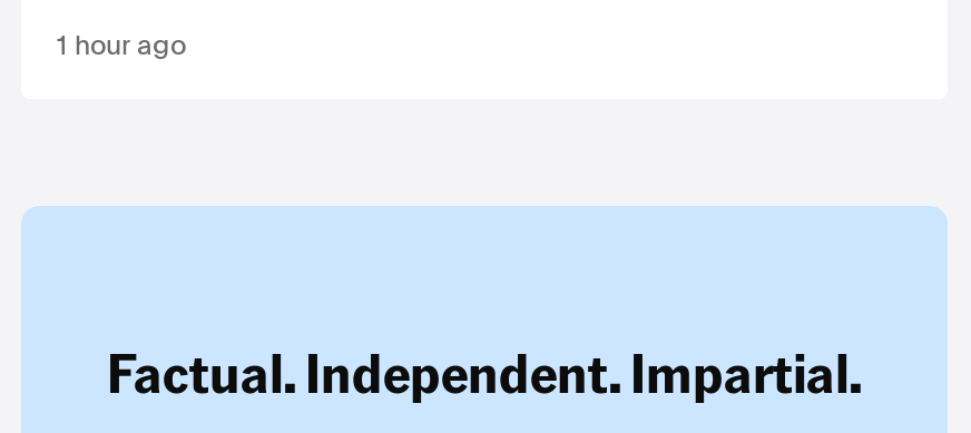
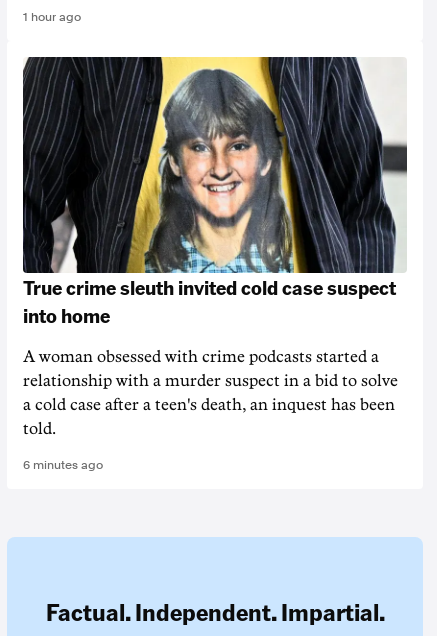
+ [image]
+ True crime sleuth invited cold case suspect
+ into home
+ A woman obsessed with crime podcasts started a
+ relationship with a murder suspect in a bid to solve
+ a cold case after a teen's death, an inquest has been
+ told.
+ 6 minutes ago
